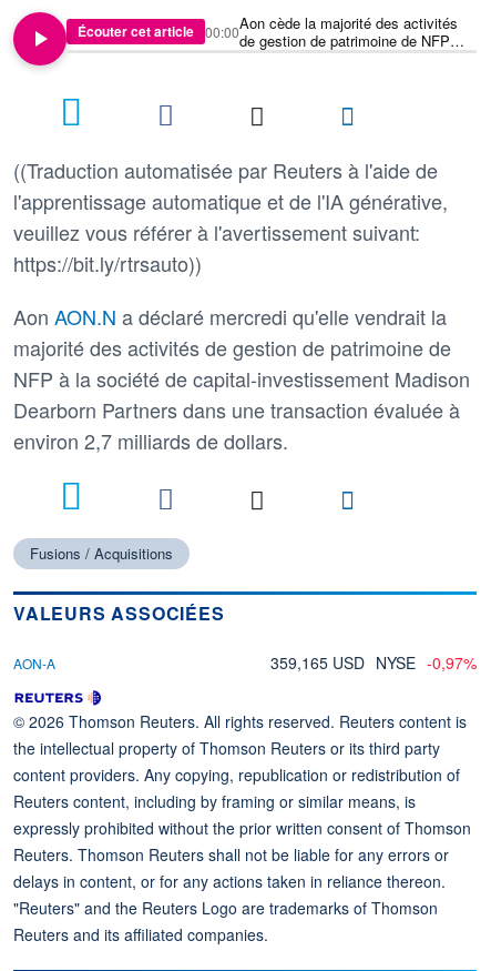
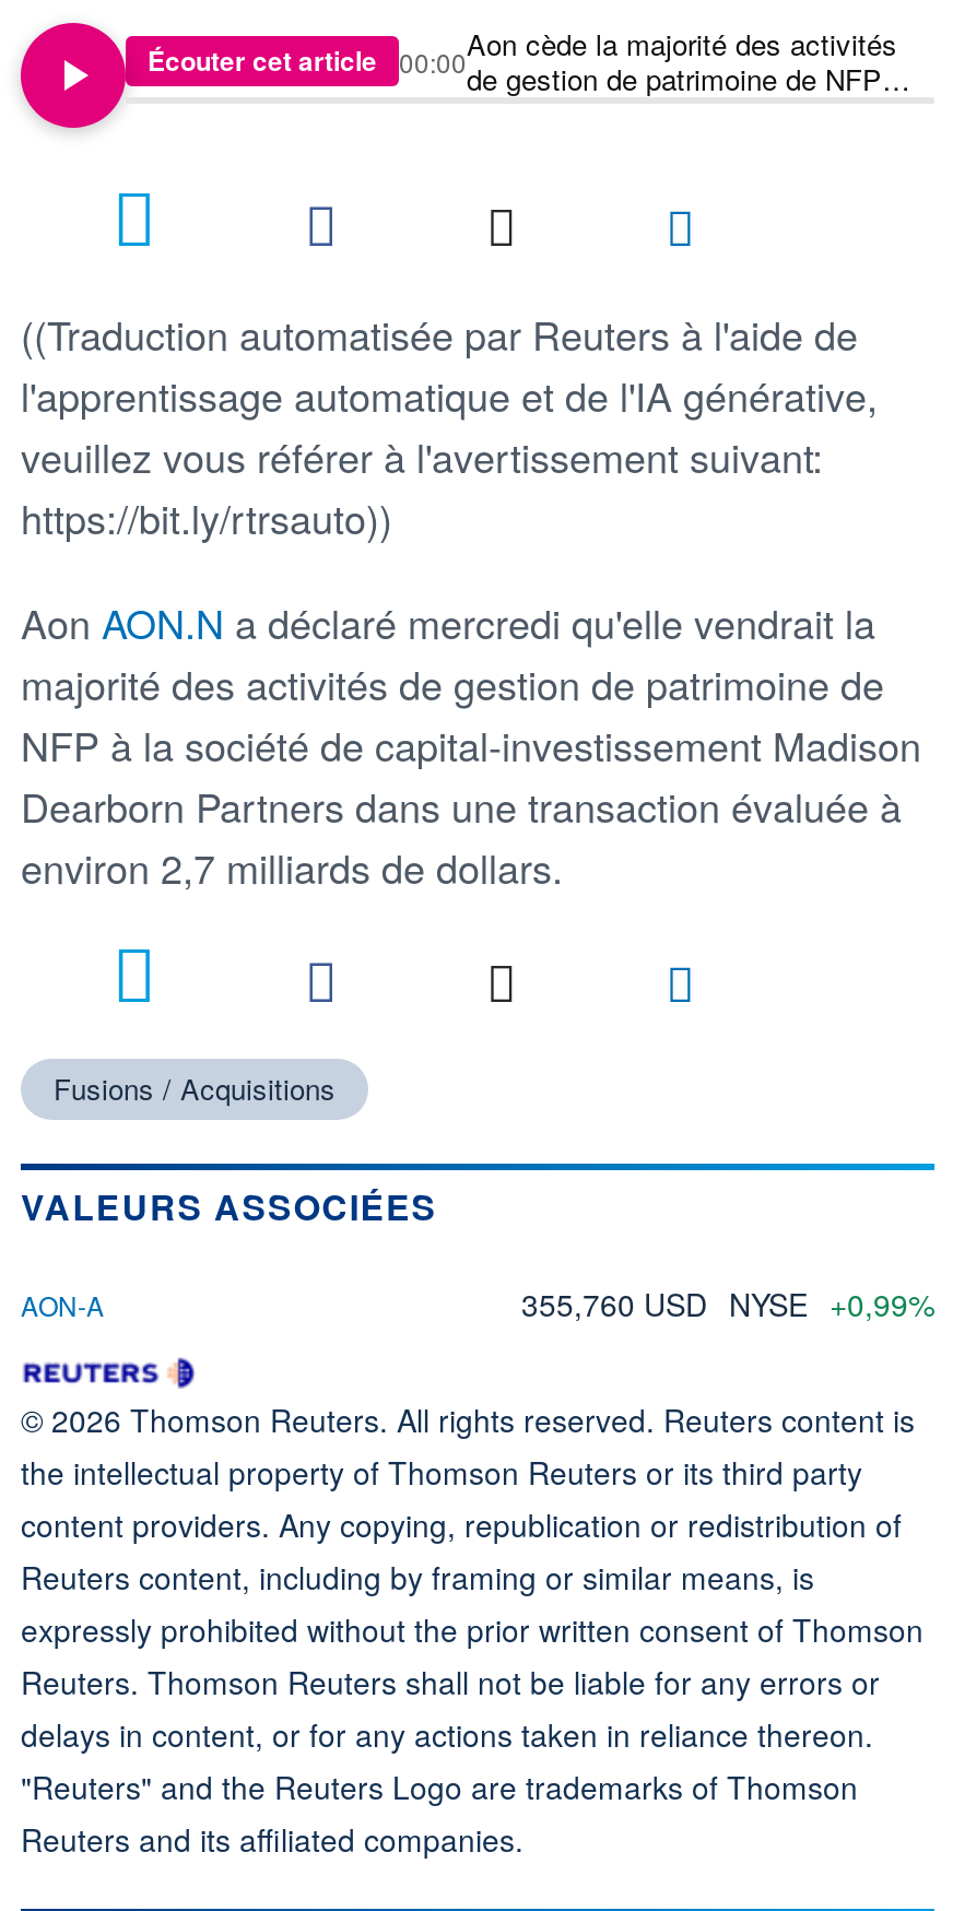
- 359,165 USD NYSE -0,97%
+ 355,760 USD NYSE +0,99%
